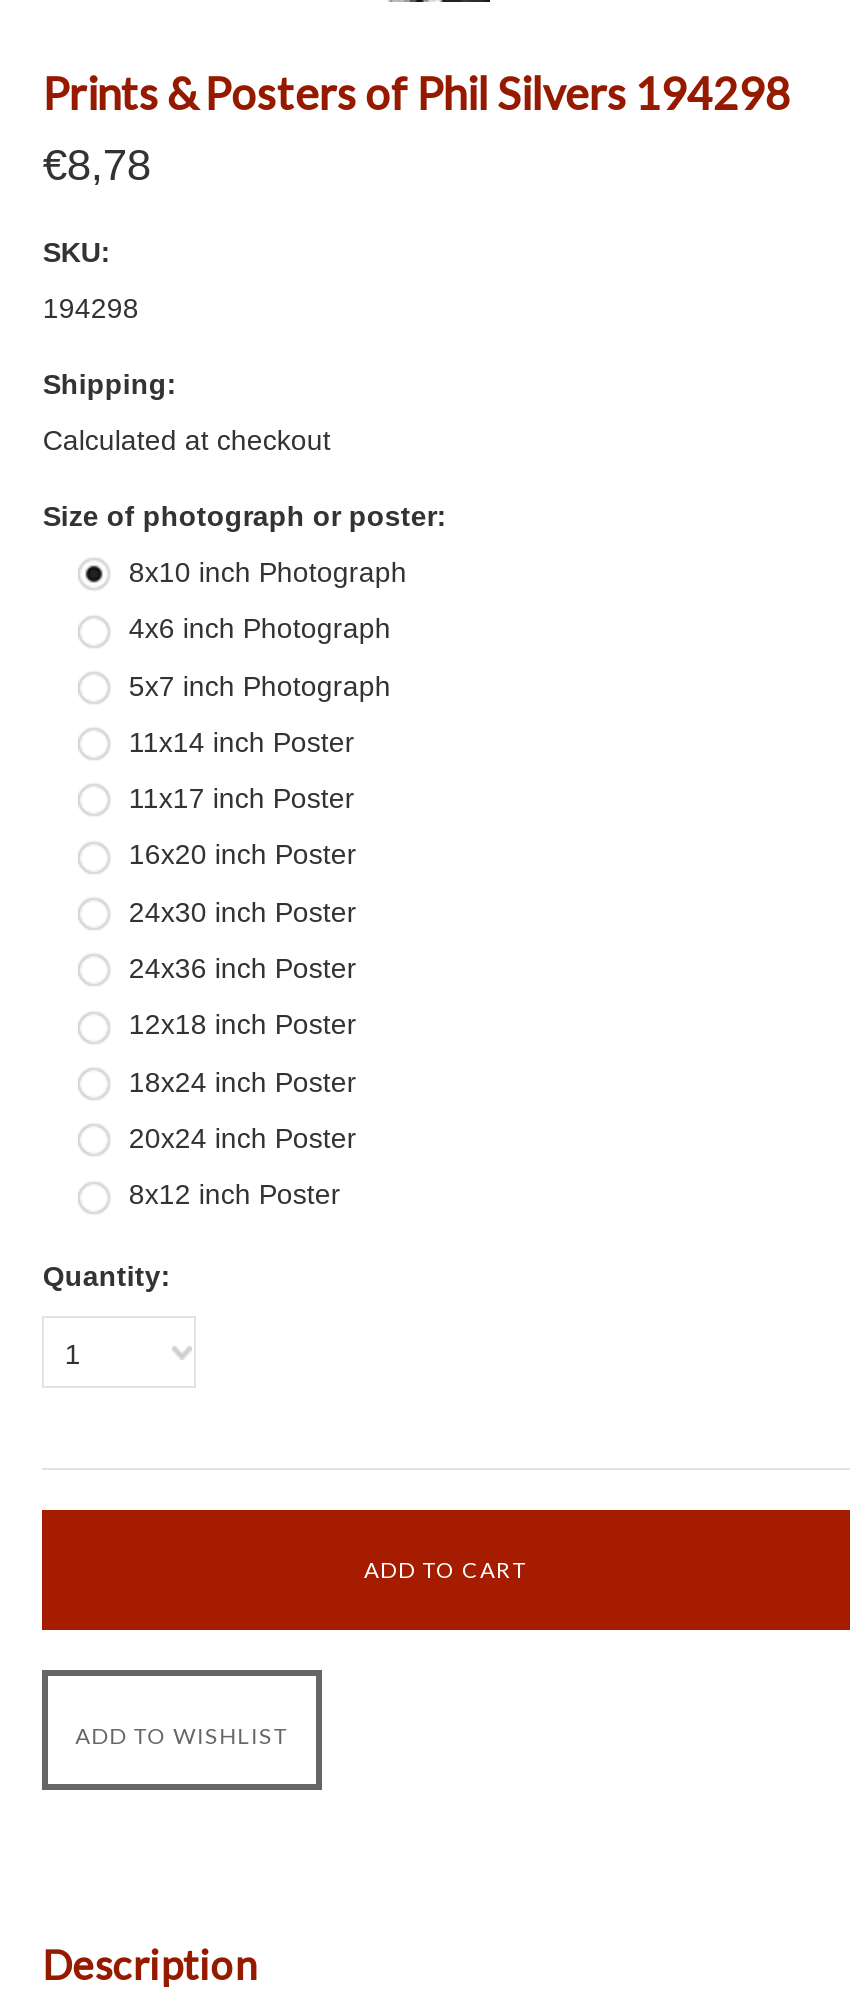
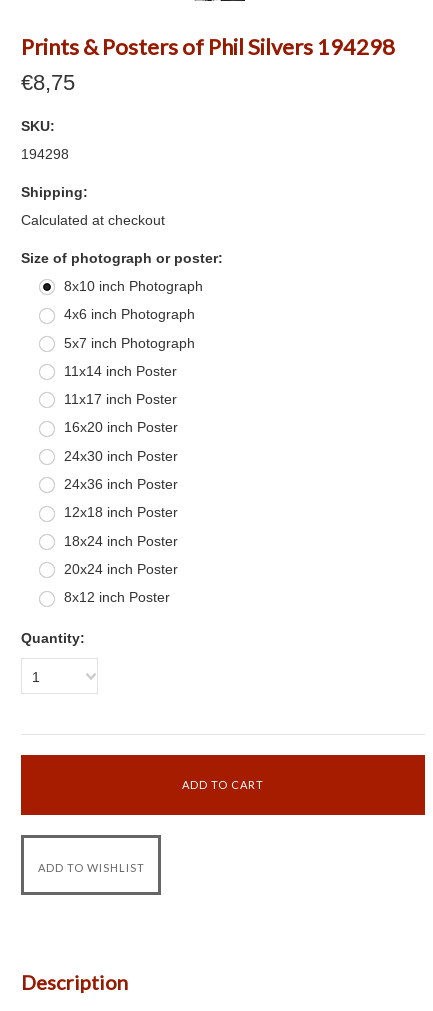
- €8,78
+ €8,75
